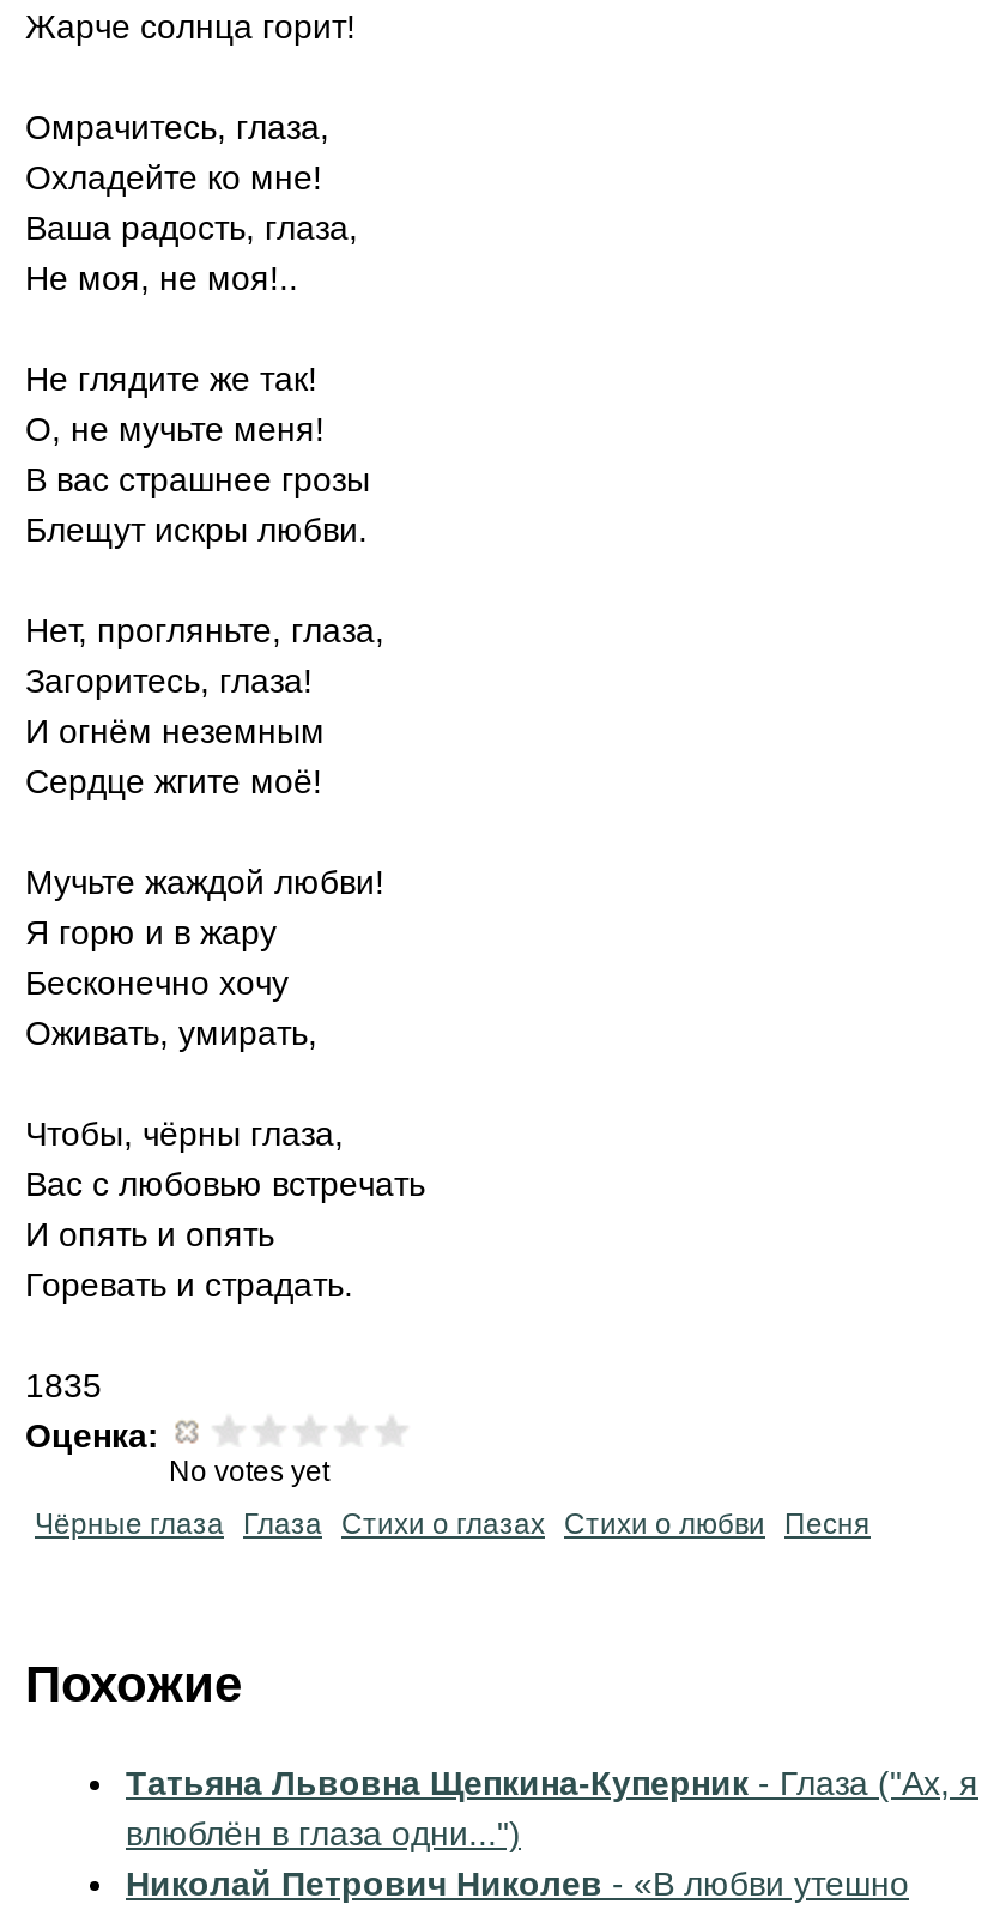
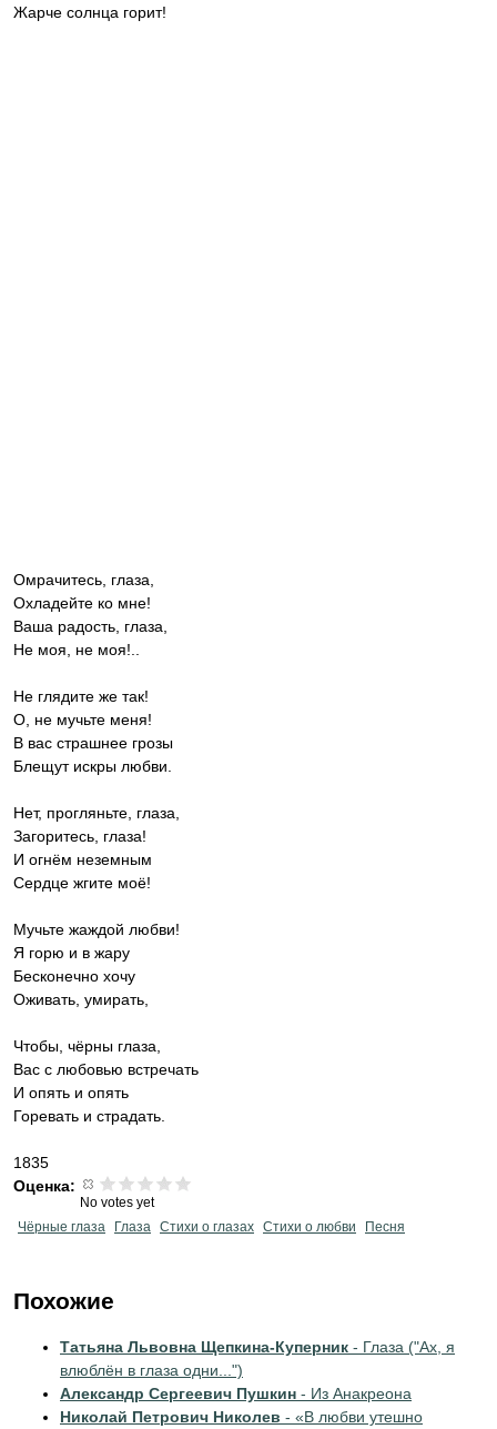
+ Александр Сергеевич Пушкин - Из Анакреона
